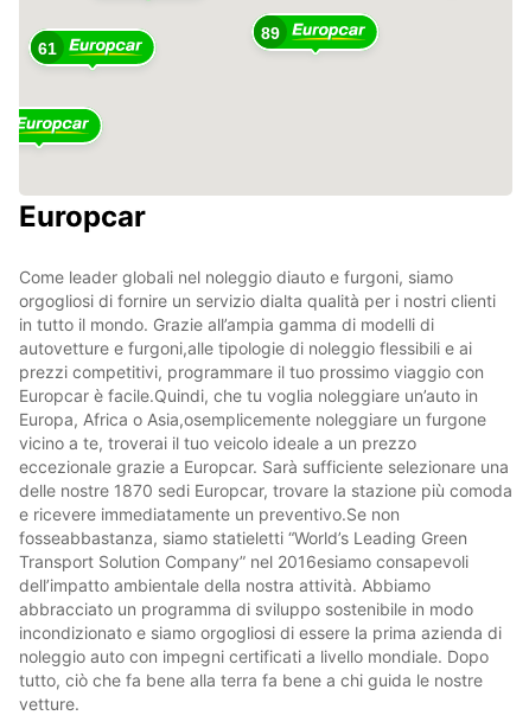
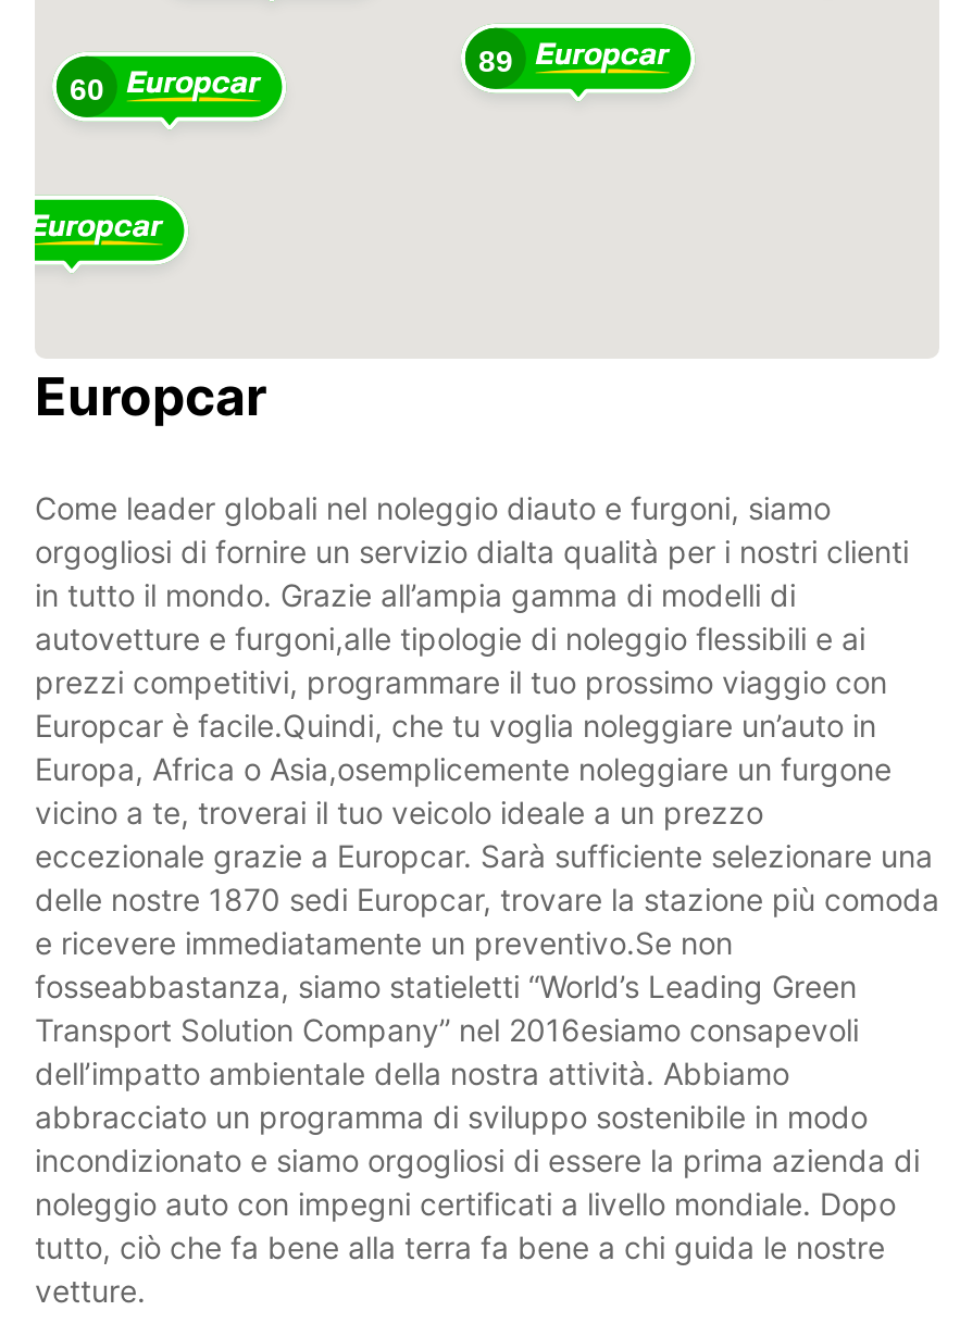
- 61
+ 60
